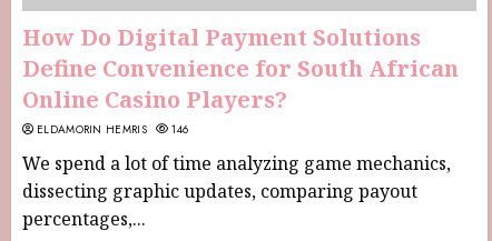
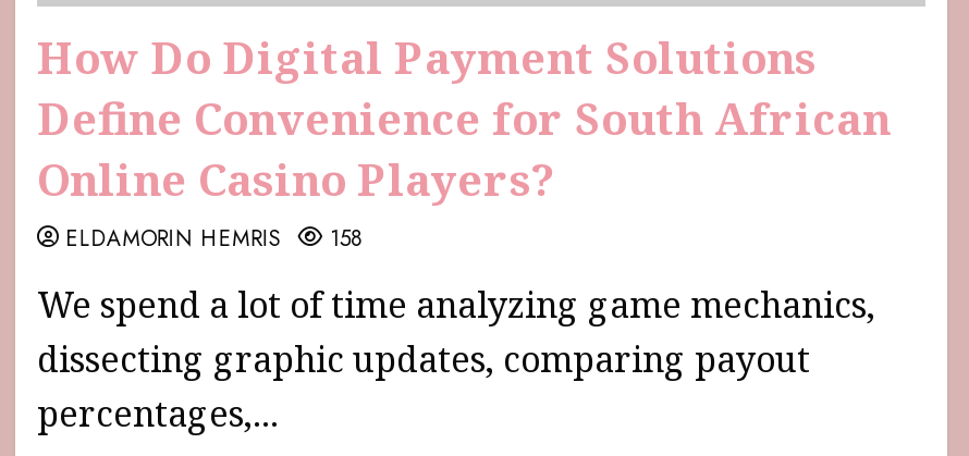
- ELDAMORIN HEMRIS 146
+ ELDAMORIN HEMRIS 158
